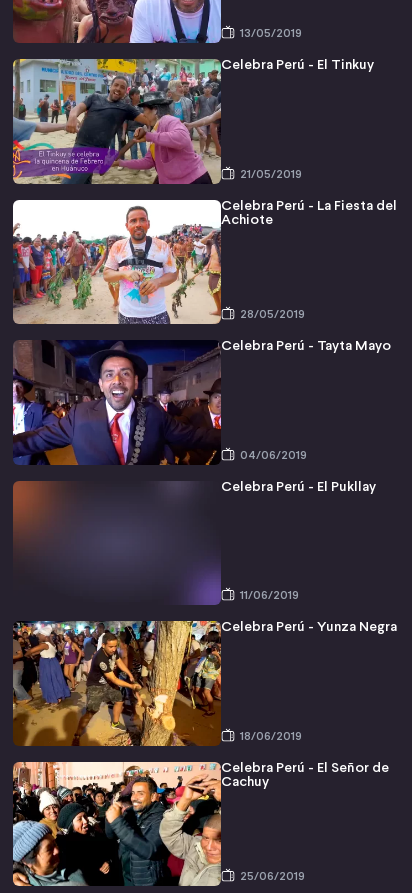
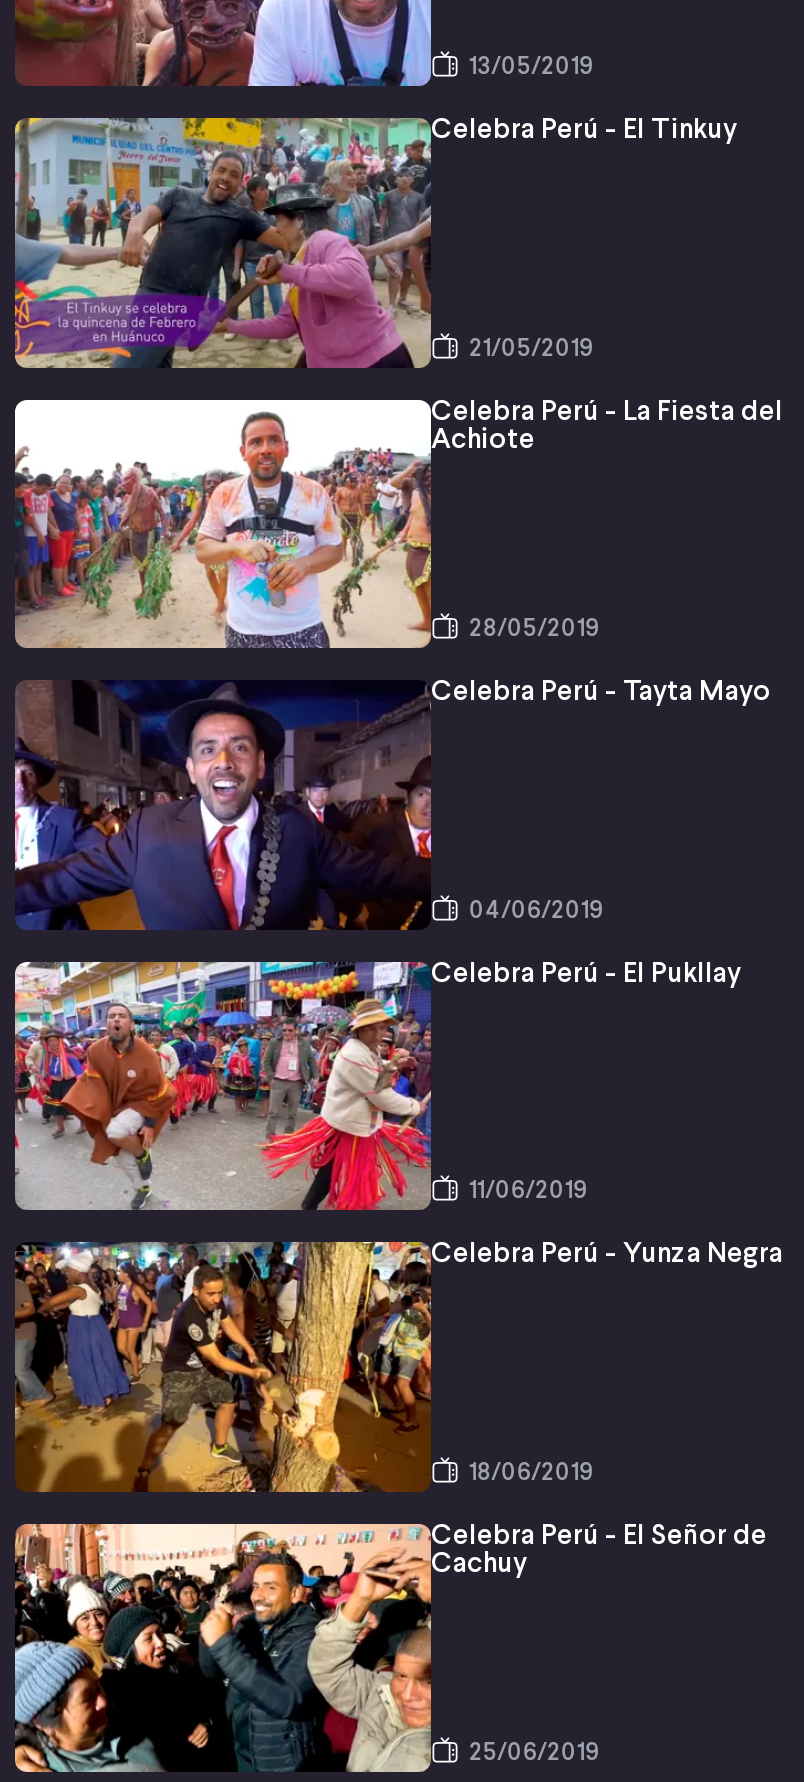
- [image]
+ [image]
